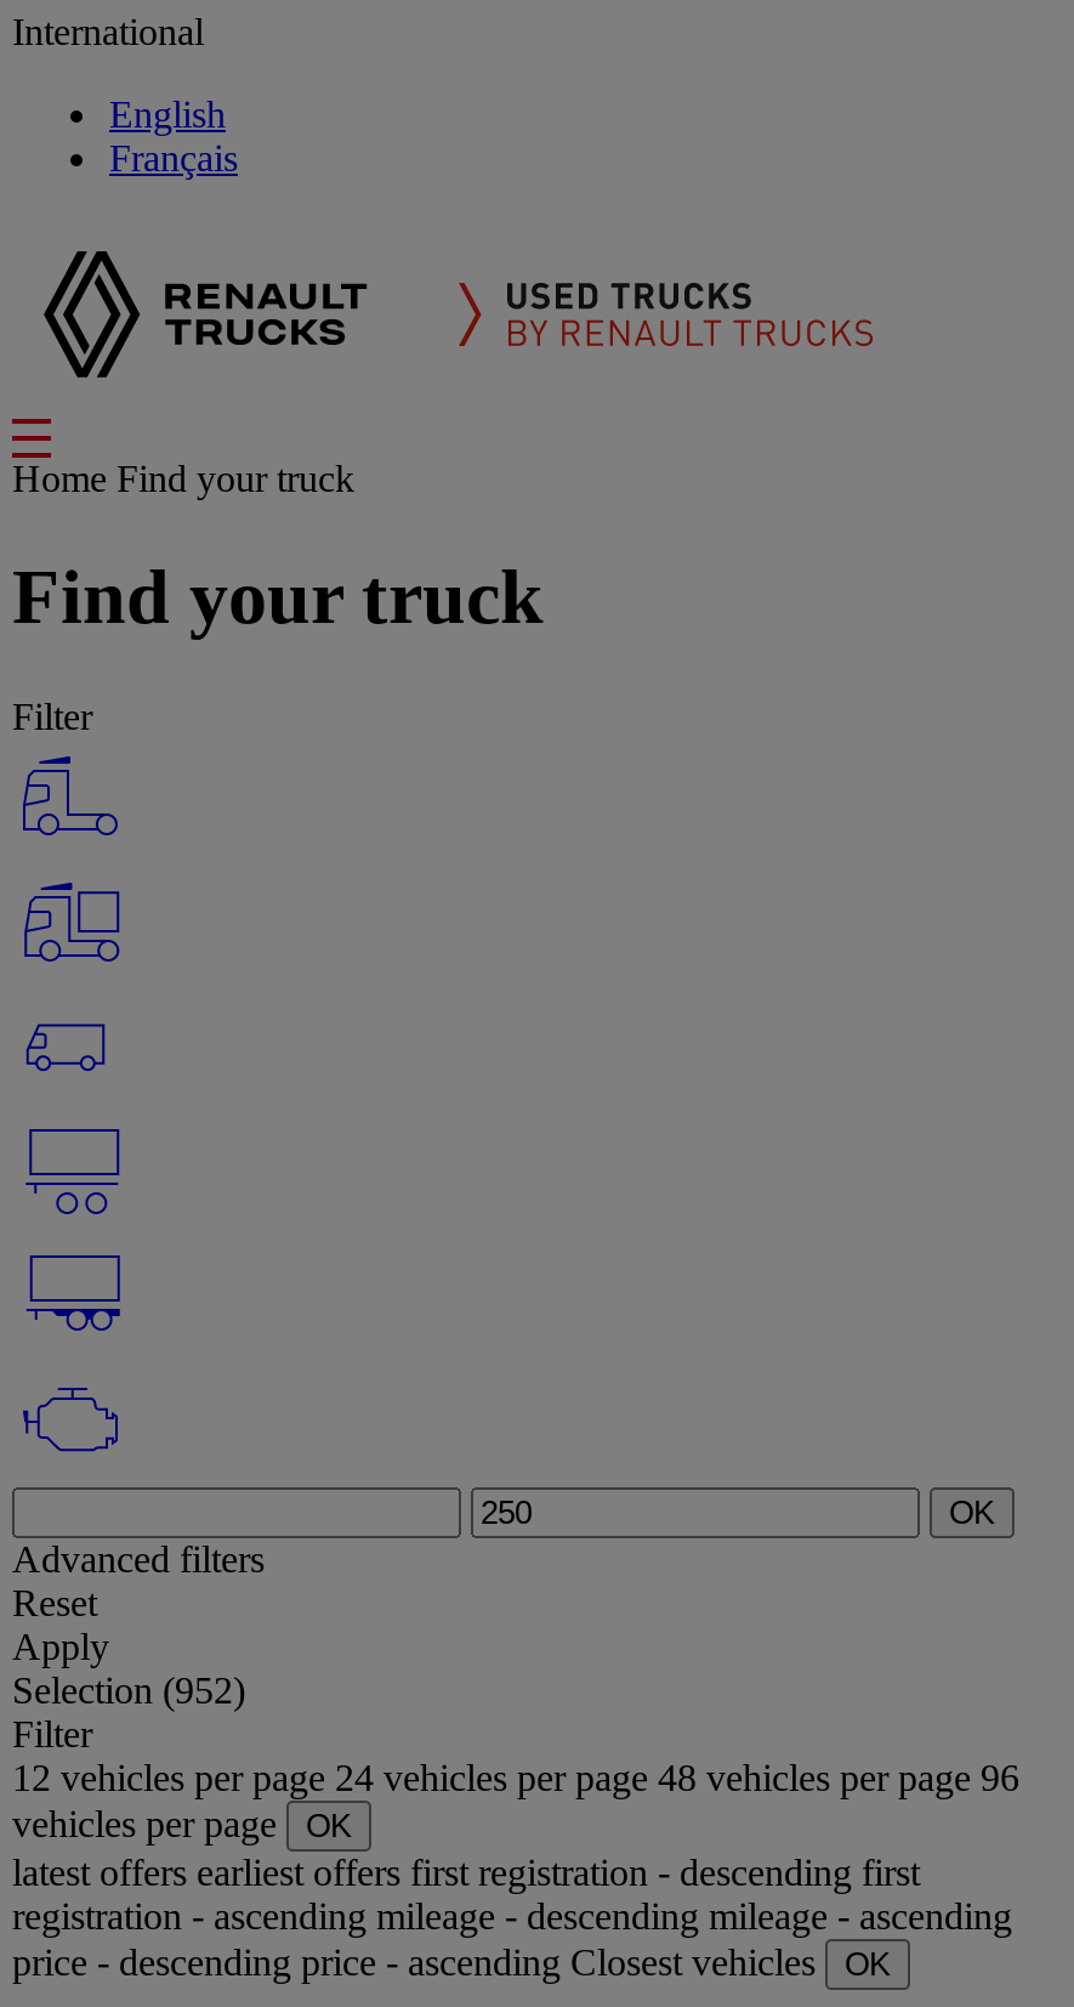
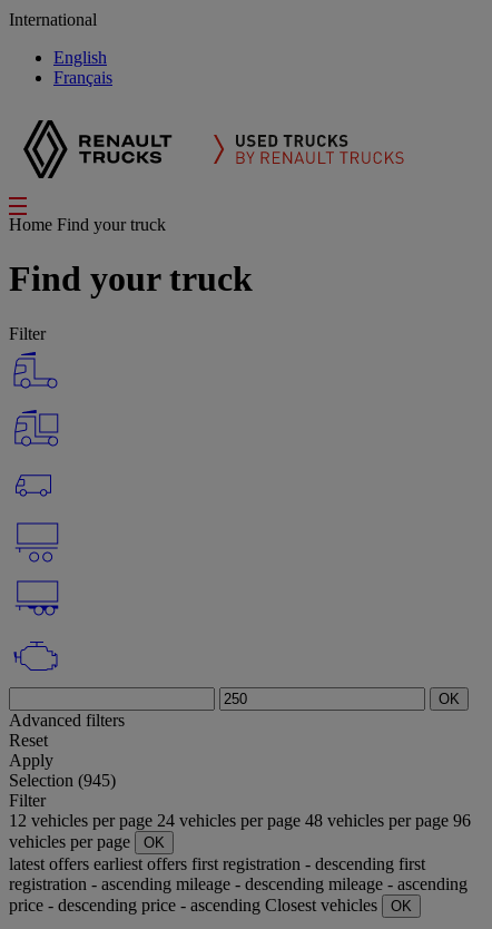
- Selection (952)
+ Selection (945)
